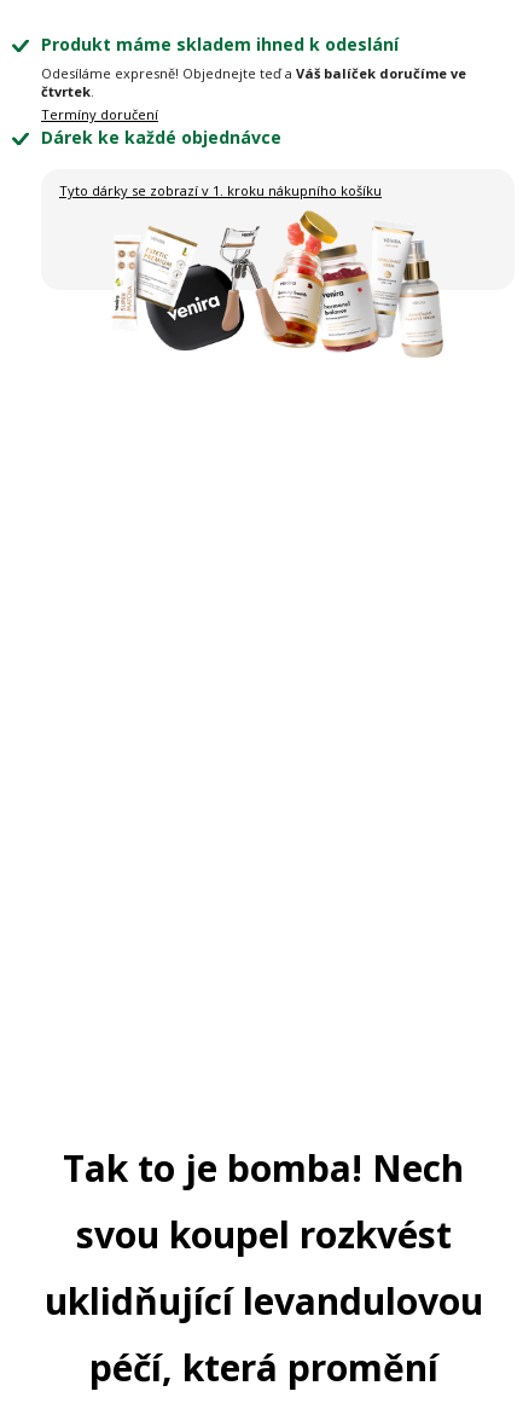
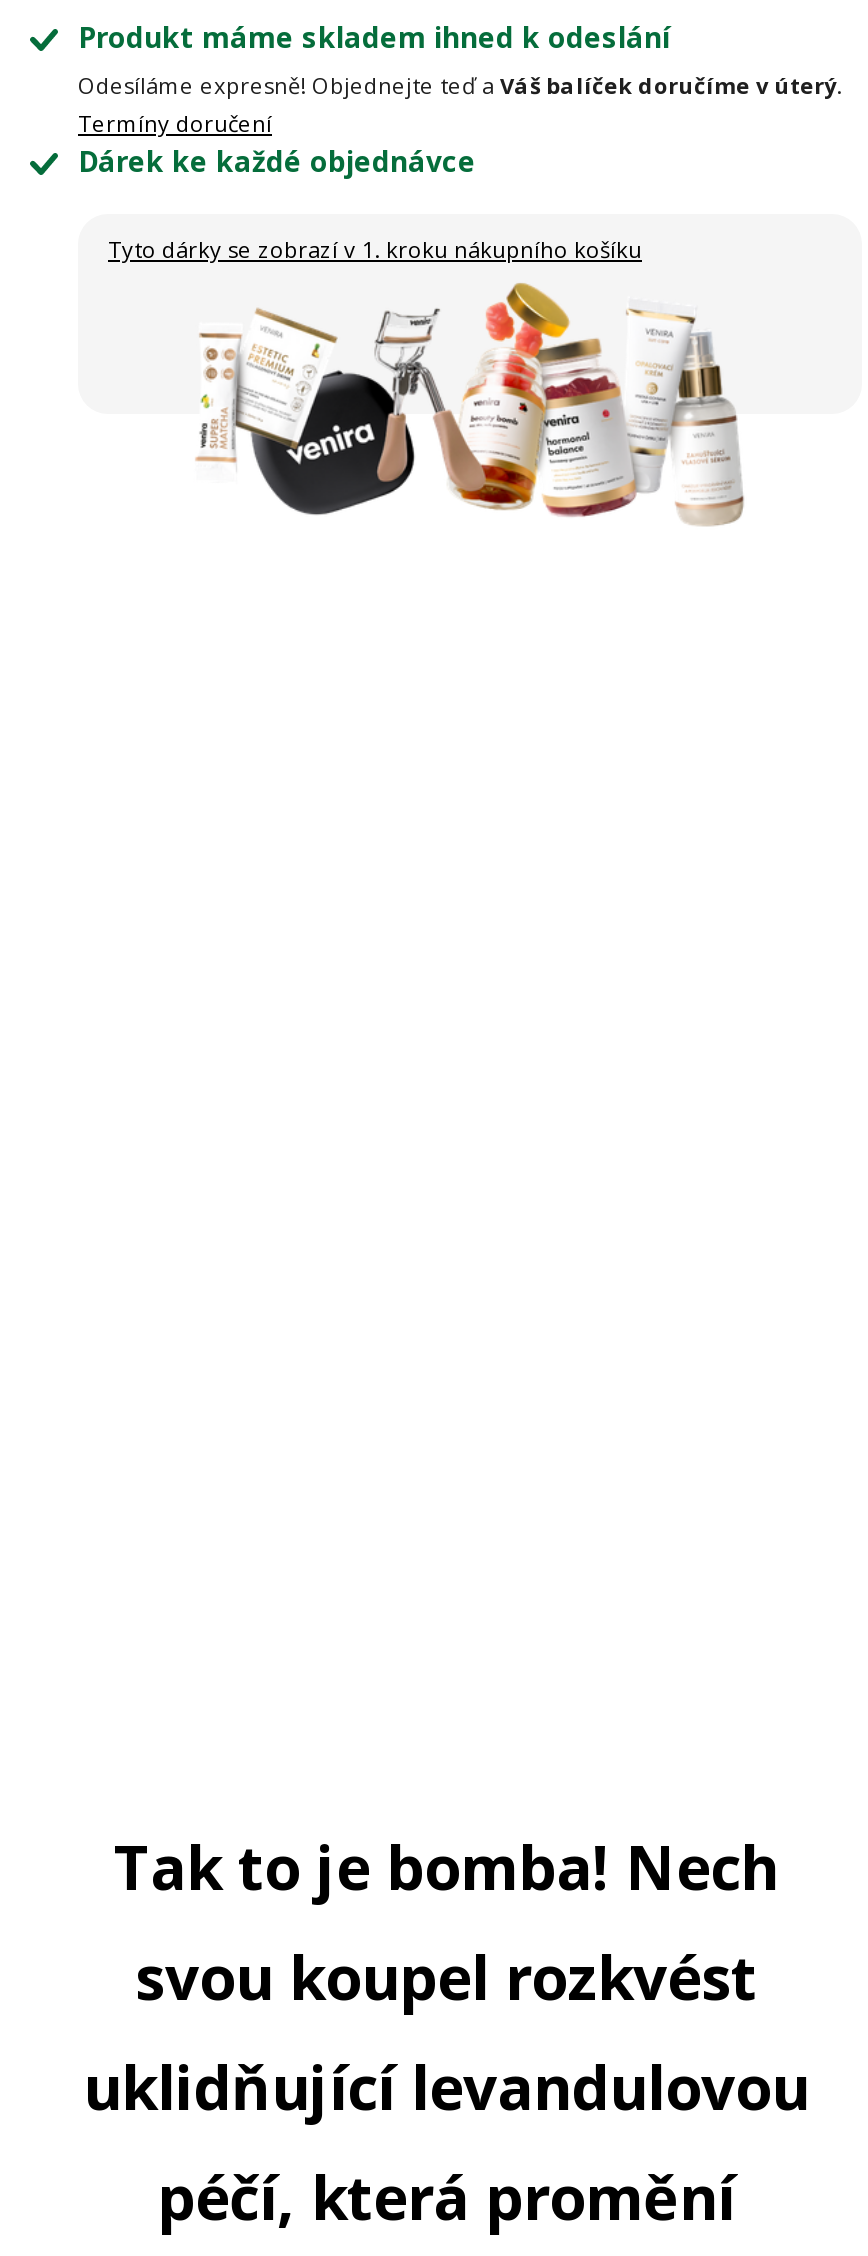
- Odesíláme expresně! Objednejte teď a Váš balíček doručíme ve
- čtvrtek.
+ Odesíláme expresně! Objednejte teď a Váš balíček doručíme v úterý.
